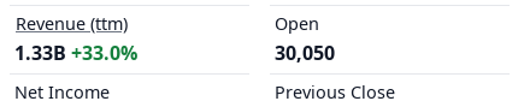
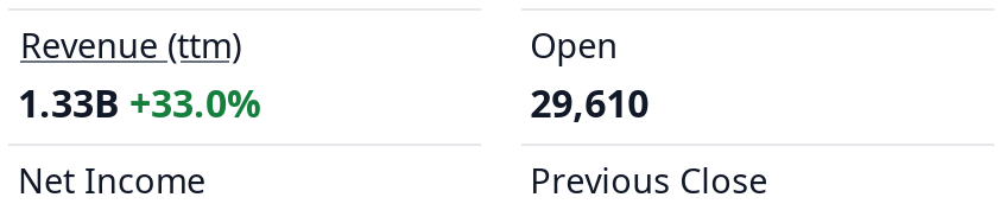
- 30,050
+ 29,610
